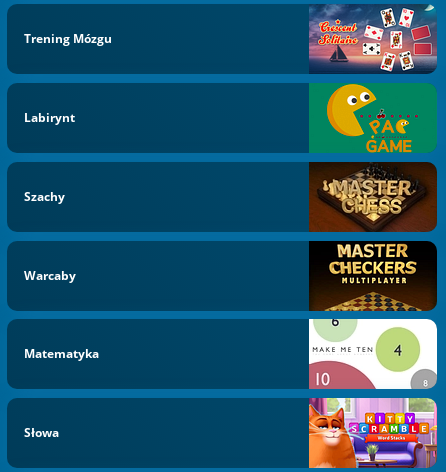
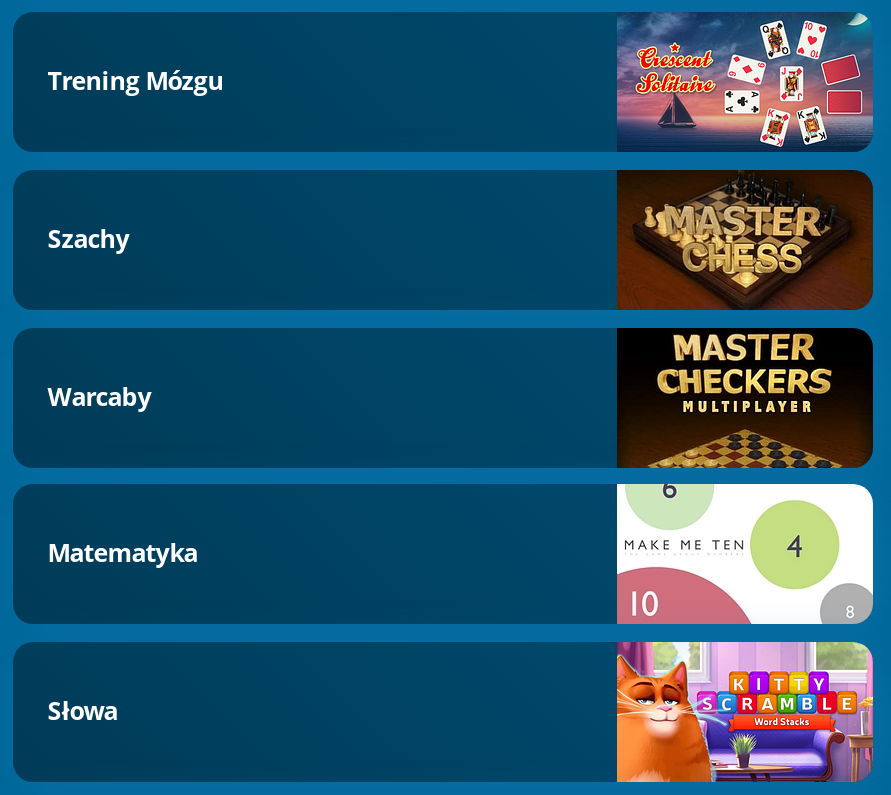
- [image]

- Labirynt
